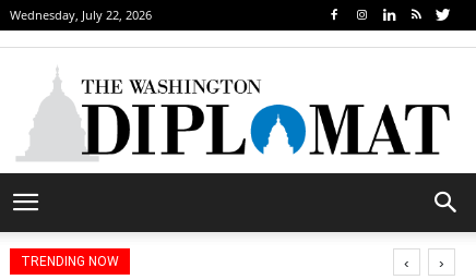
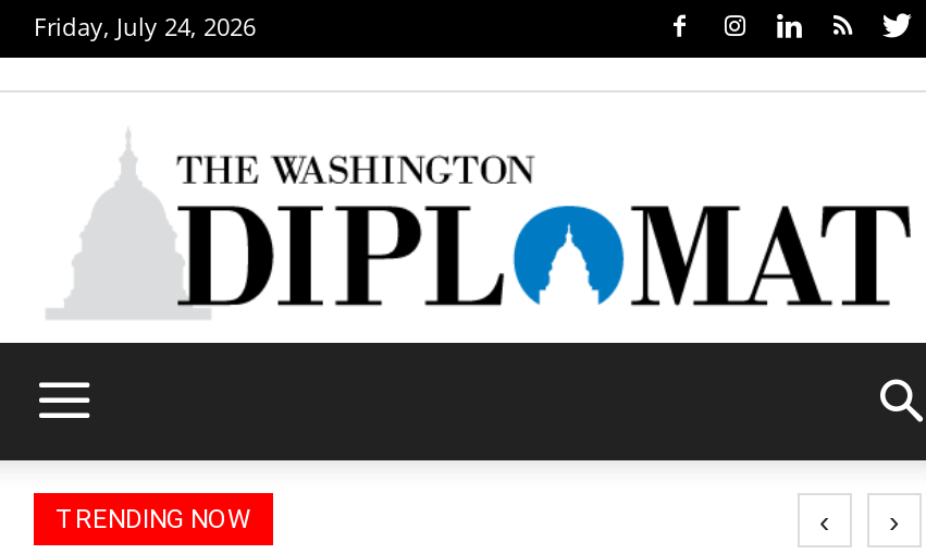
- Wednesday, July 22, 2026
+ Friday, July 24, 2026
